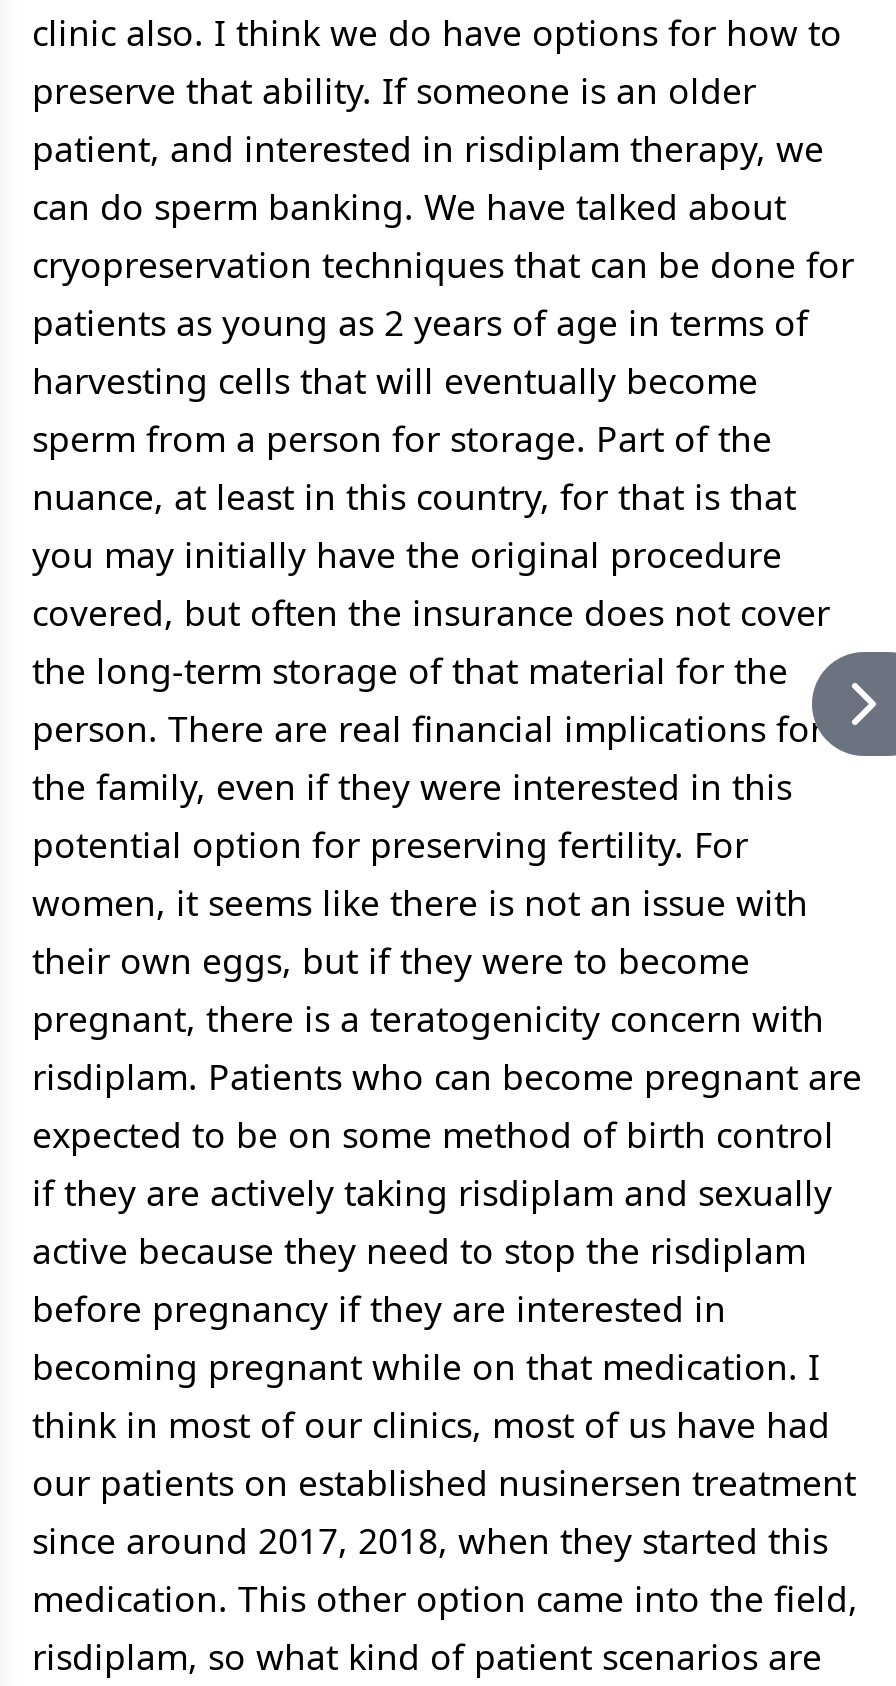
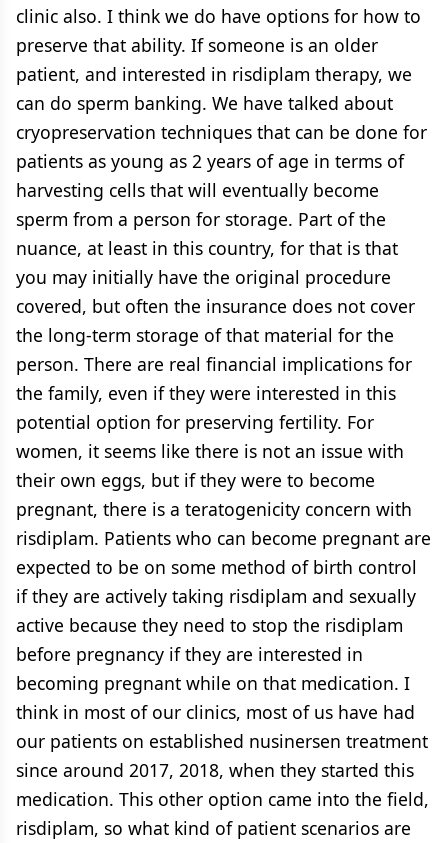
- [image]
